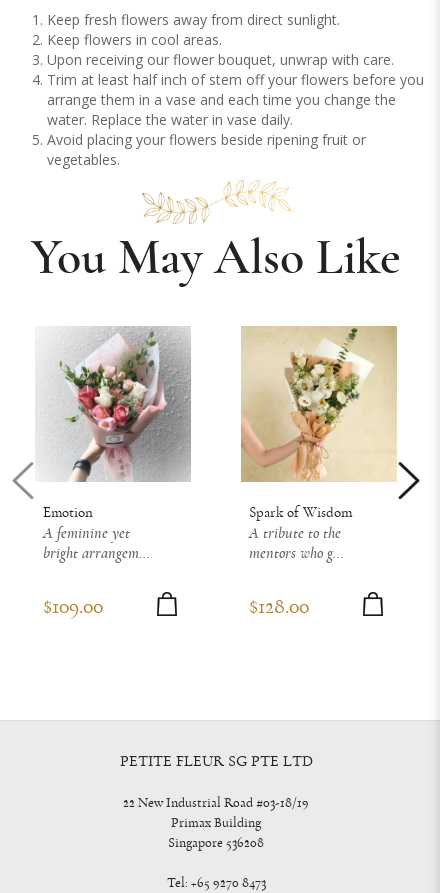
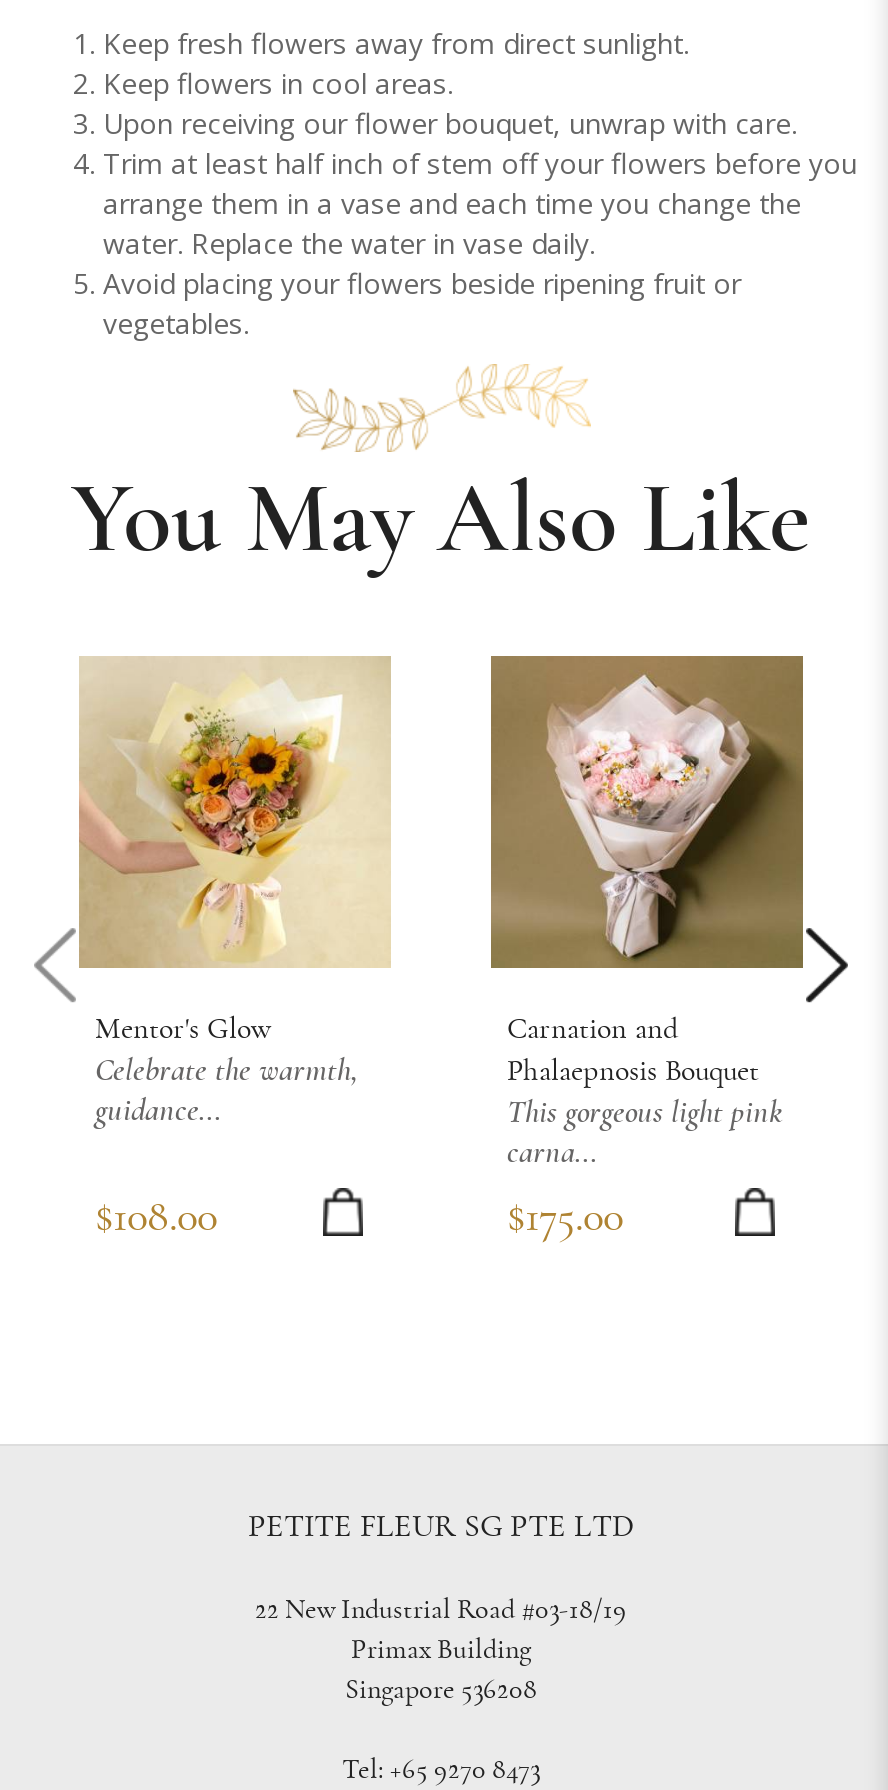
- [image]
- Emotion
- A feminine yet
- bright arrangem...
+ [image]
+ Mentor's Glow
+ Celebrate the warmth,
+ guidance...

- [image]
- Spark of Wisdom
- A tribute to the
- mentors who g...
+ [image]
+ Carnation and
+ Phalaepnosis Bouquet
+ This gorgeous light pink
+ carna...

- $109.00
+ $108.00

- $128.00
+ $175.00
